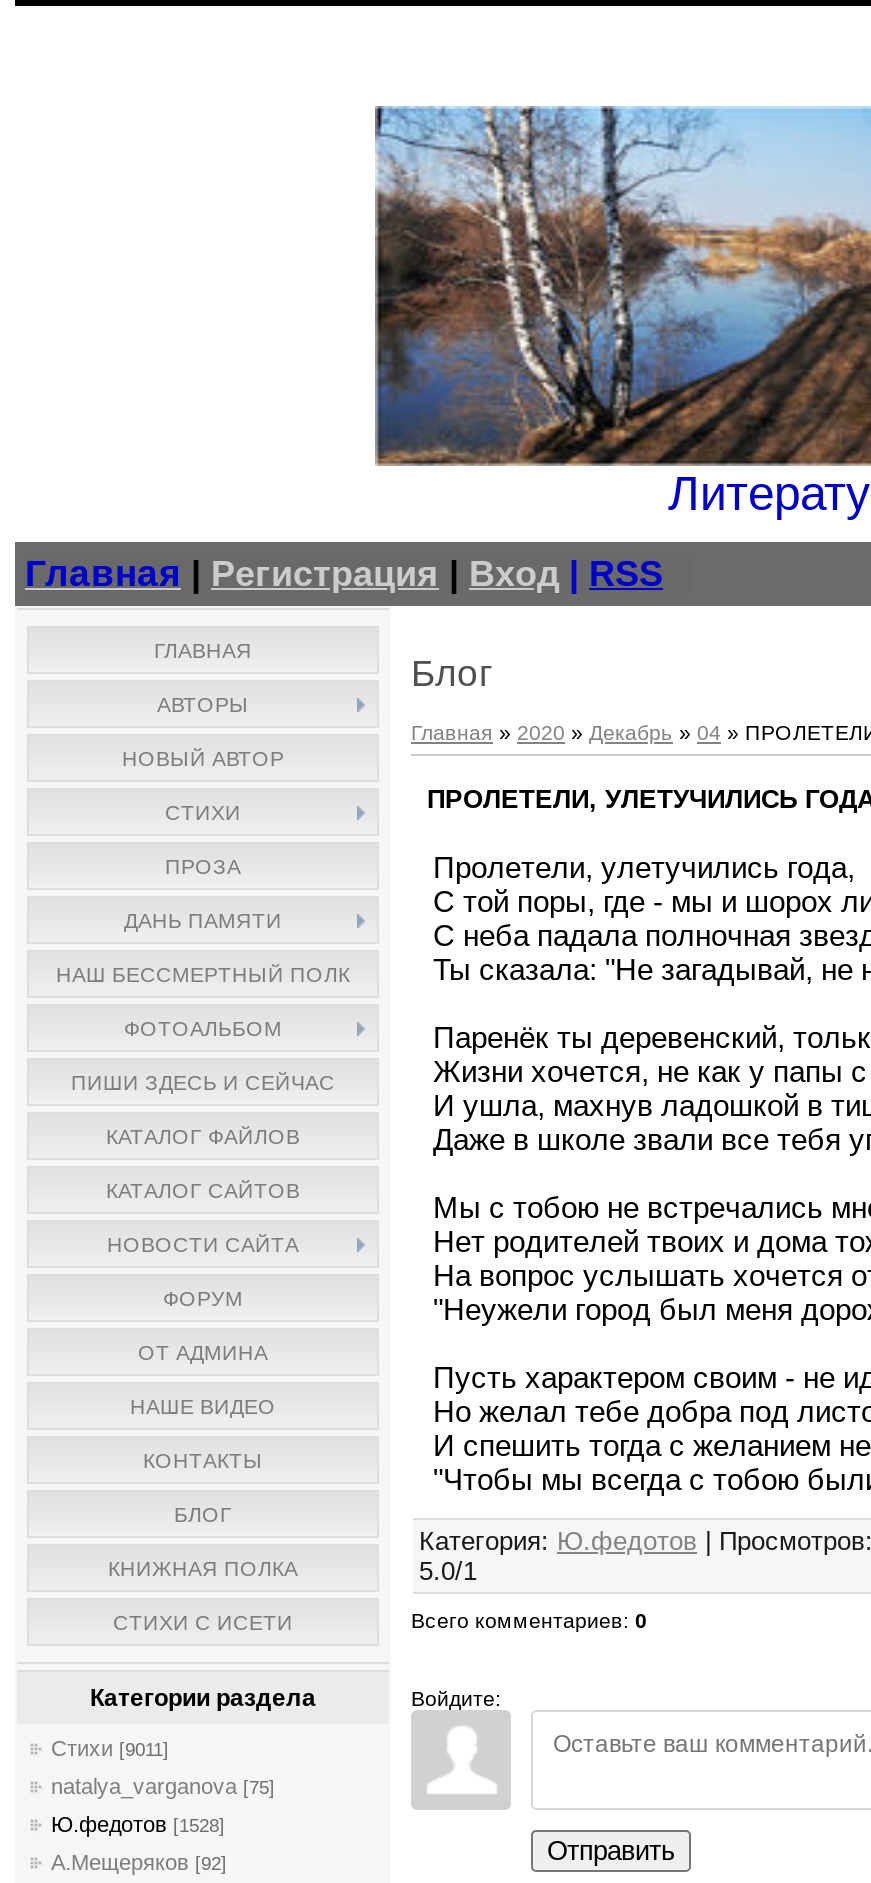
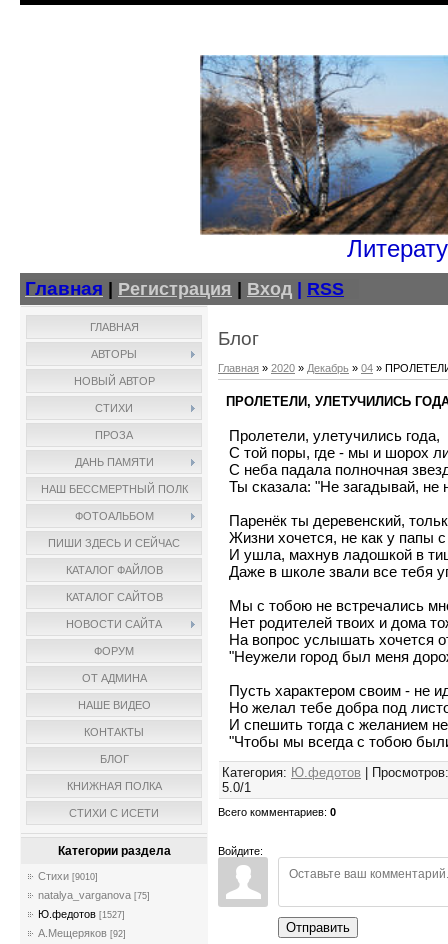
- Стихи [9011]
+ Стихи [9010]

- Ю.федотов [1528]
+ Ю.федотов [1527]
